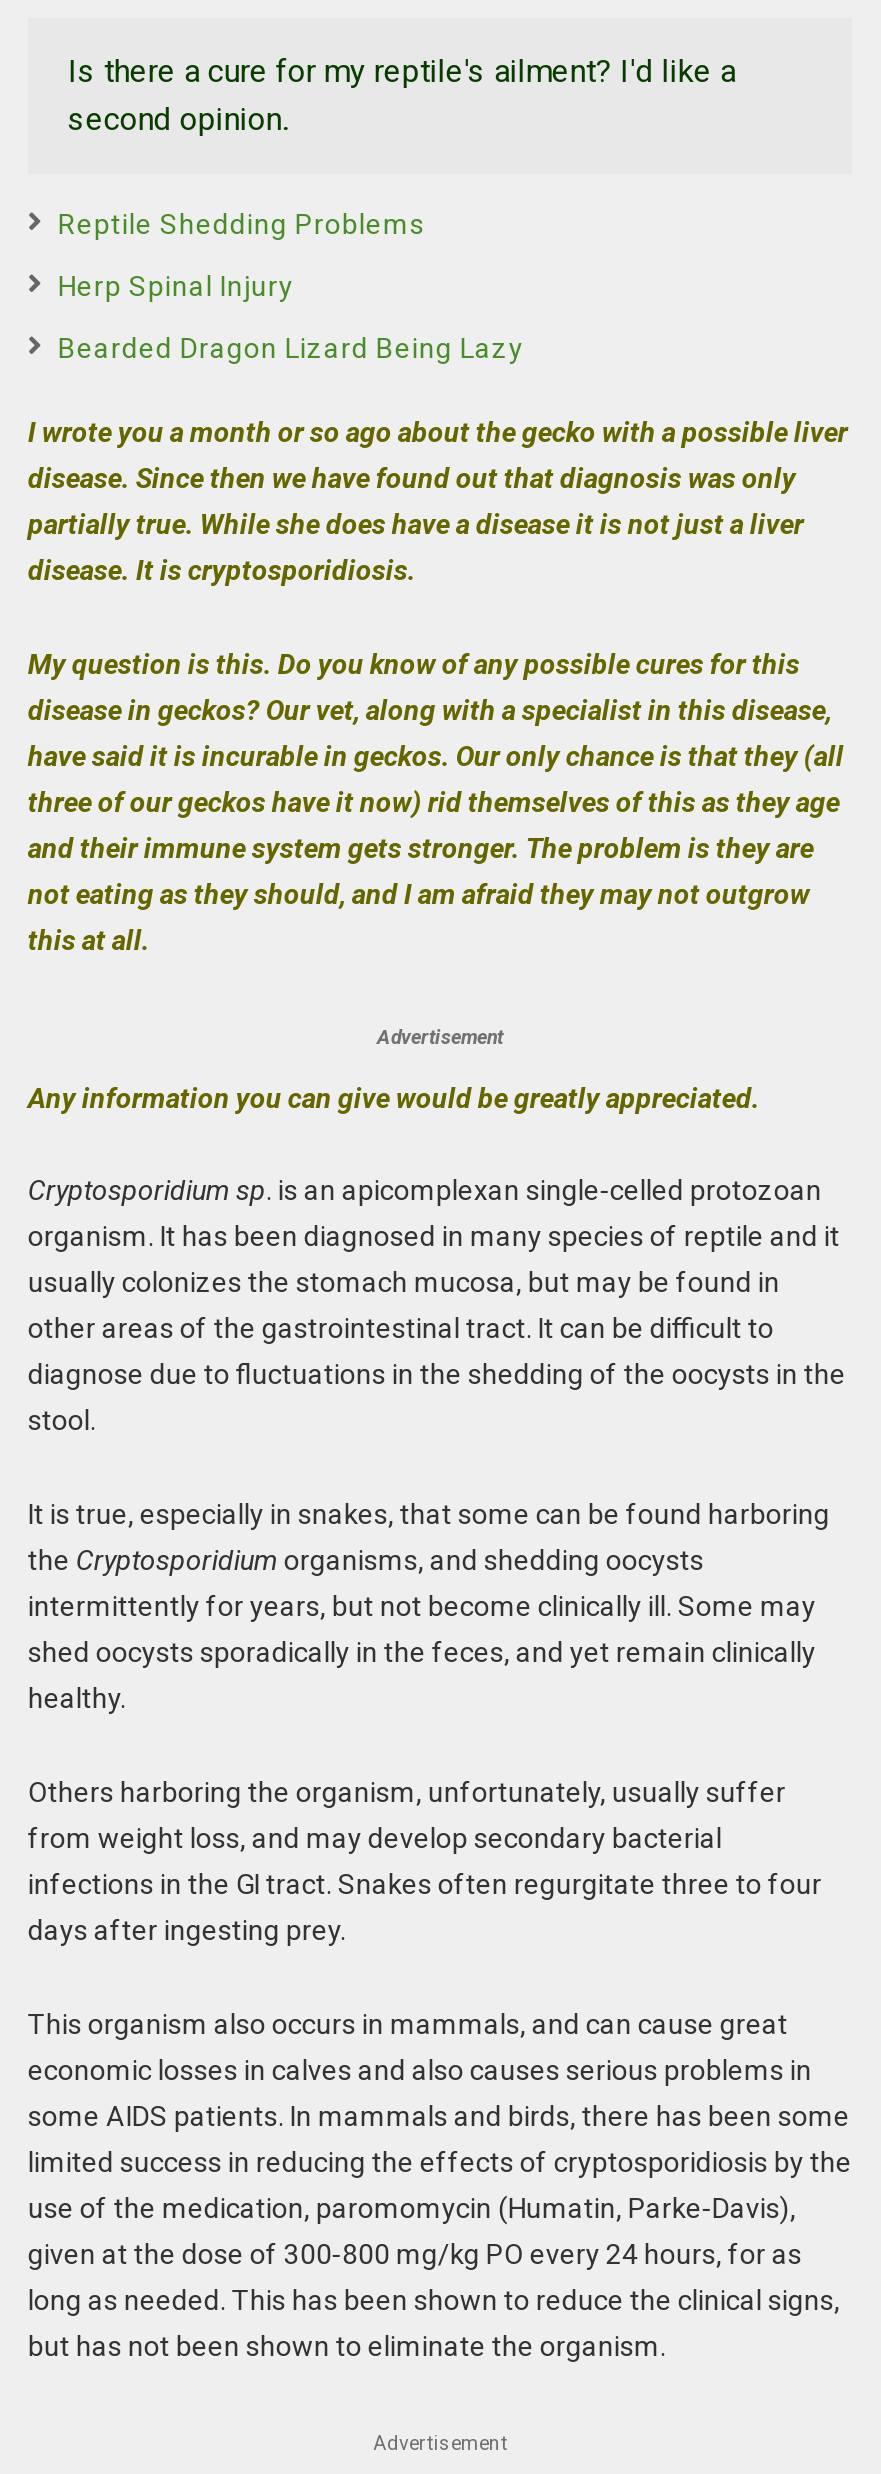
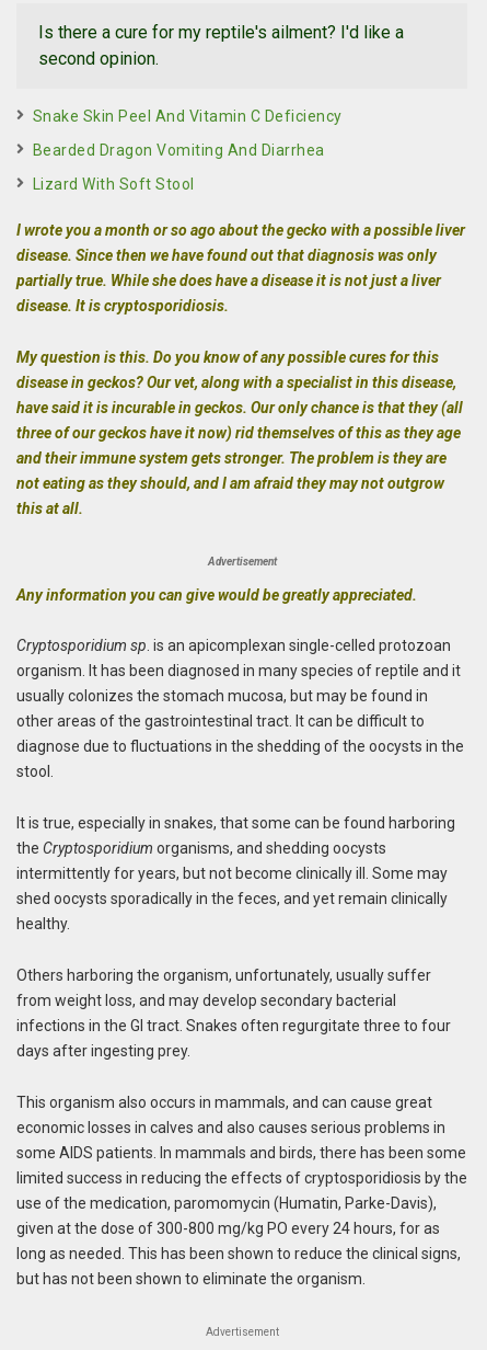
- Reptile Shedding Problems
+ Snake Skin Peel And Vitamin C Deficiency

- Herp Spinal Injury
+ Bearded Dragon Vomiting And Diarrhea

- Bearded Dragon Lizard Being Lazy
+ Lizard With Soft Stool
